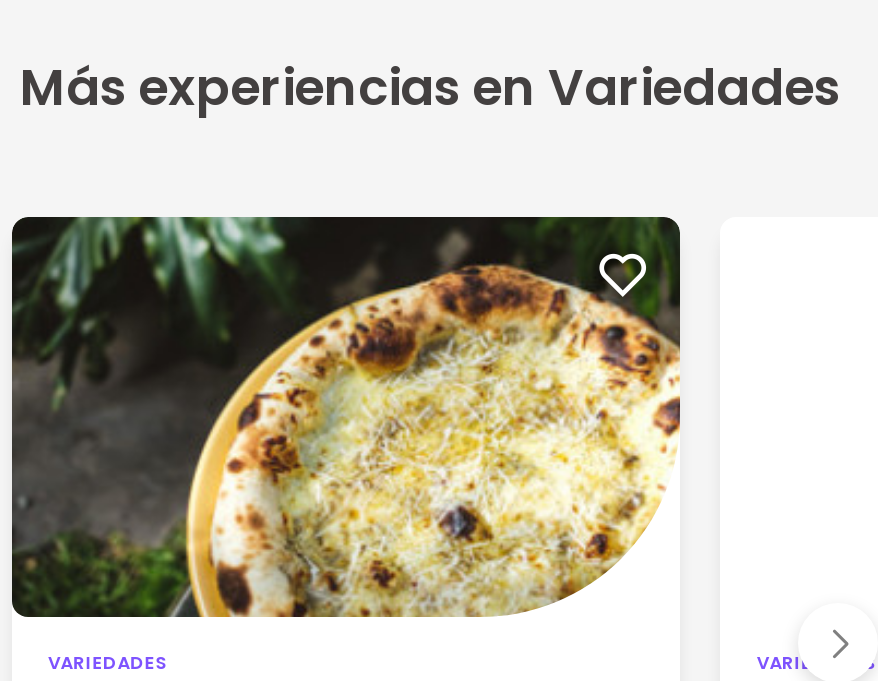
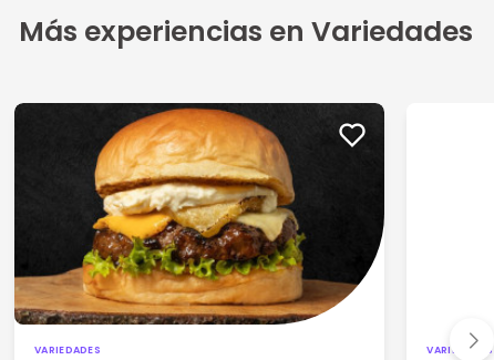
- [image]
+ [image]
